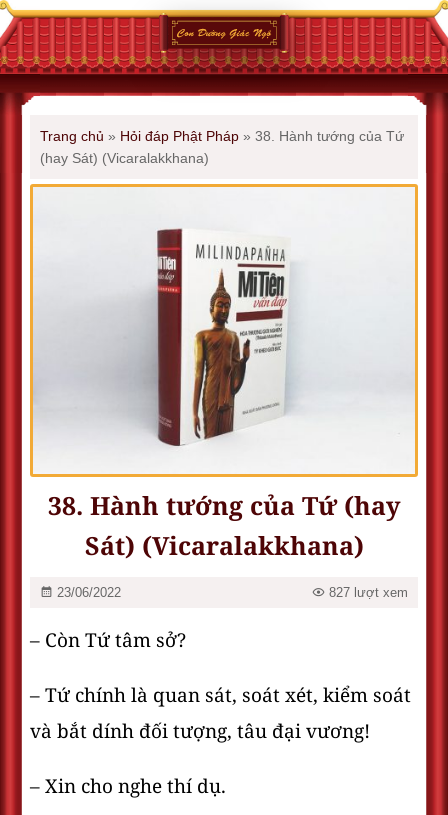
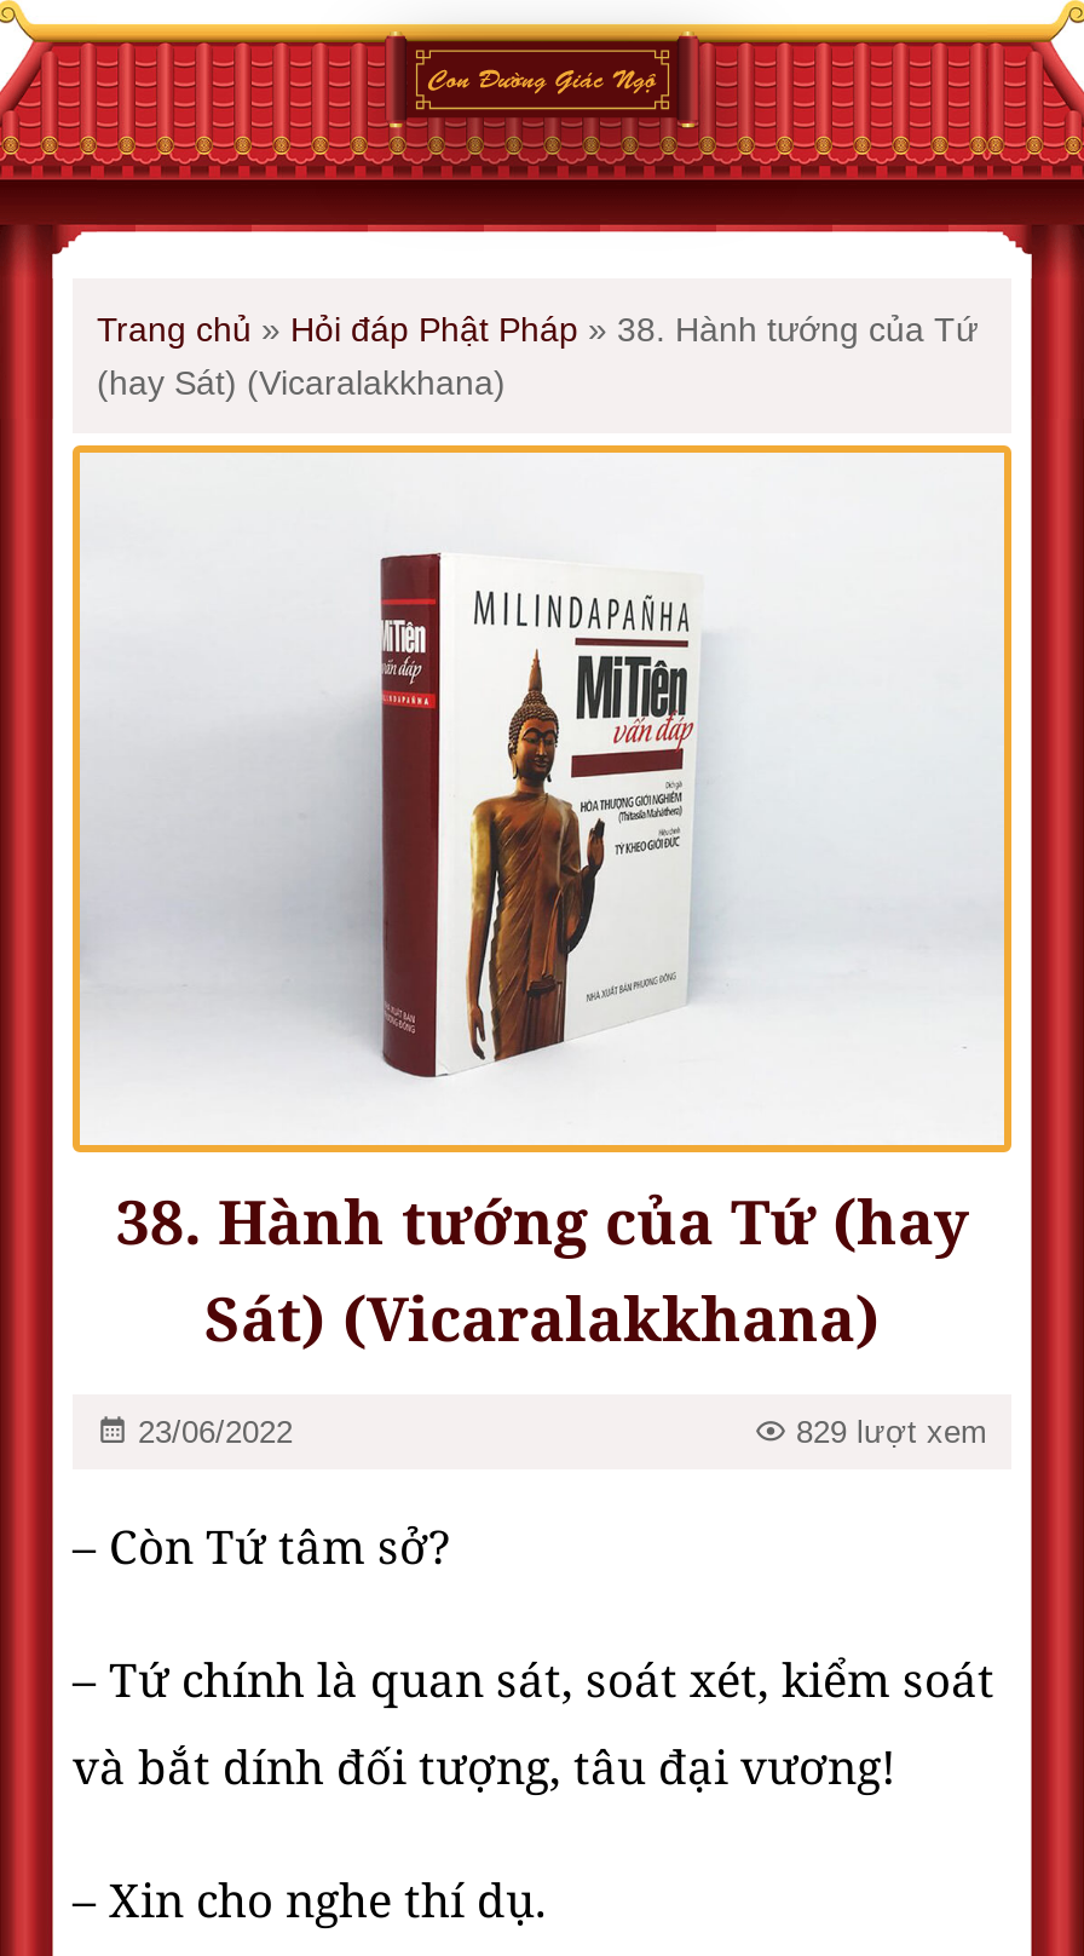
- 827 lượt xem
+ 829 lượt xem
